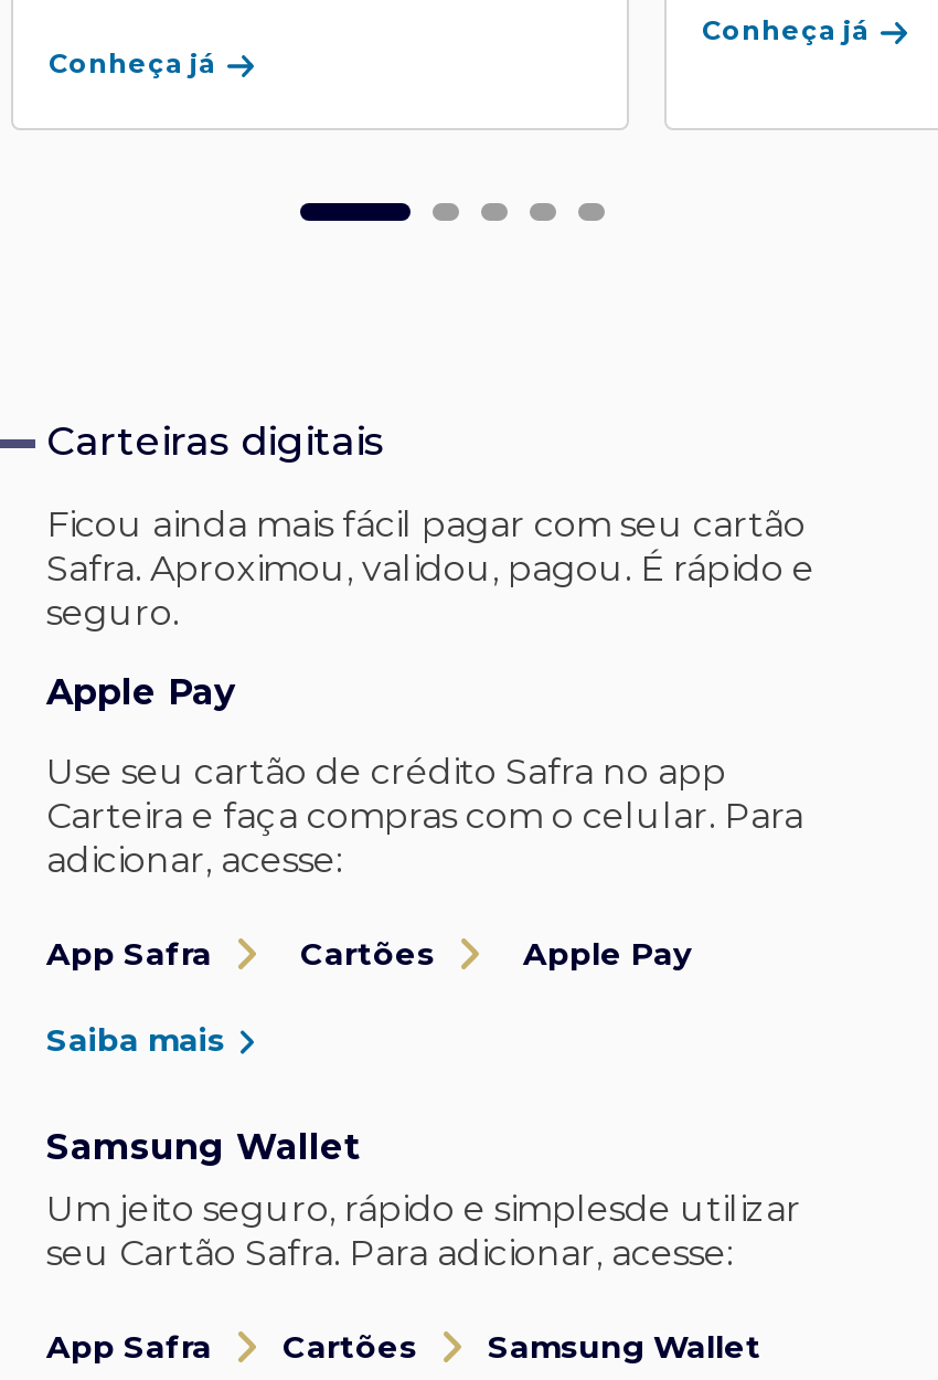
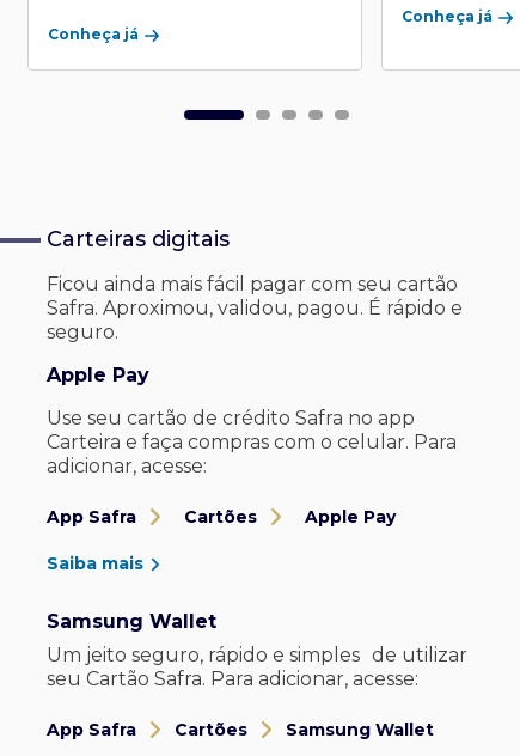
- Um jeito seguro, rápido e simplesde utilizar
+ Um jeito seguro, rápido e simples de utilizar
